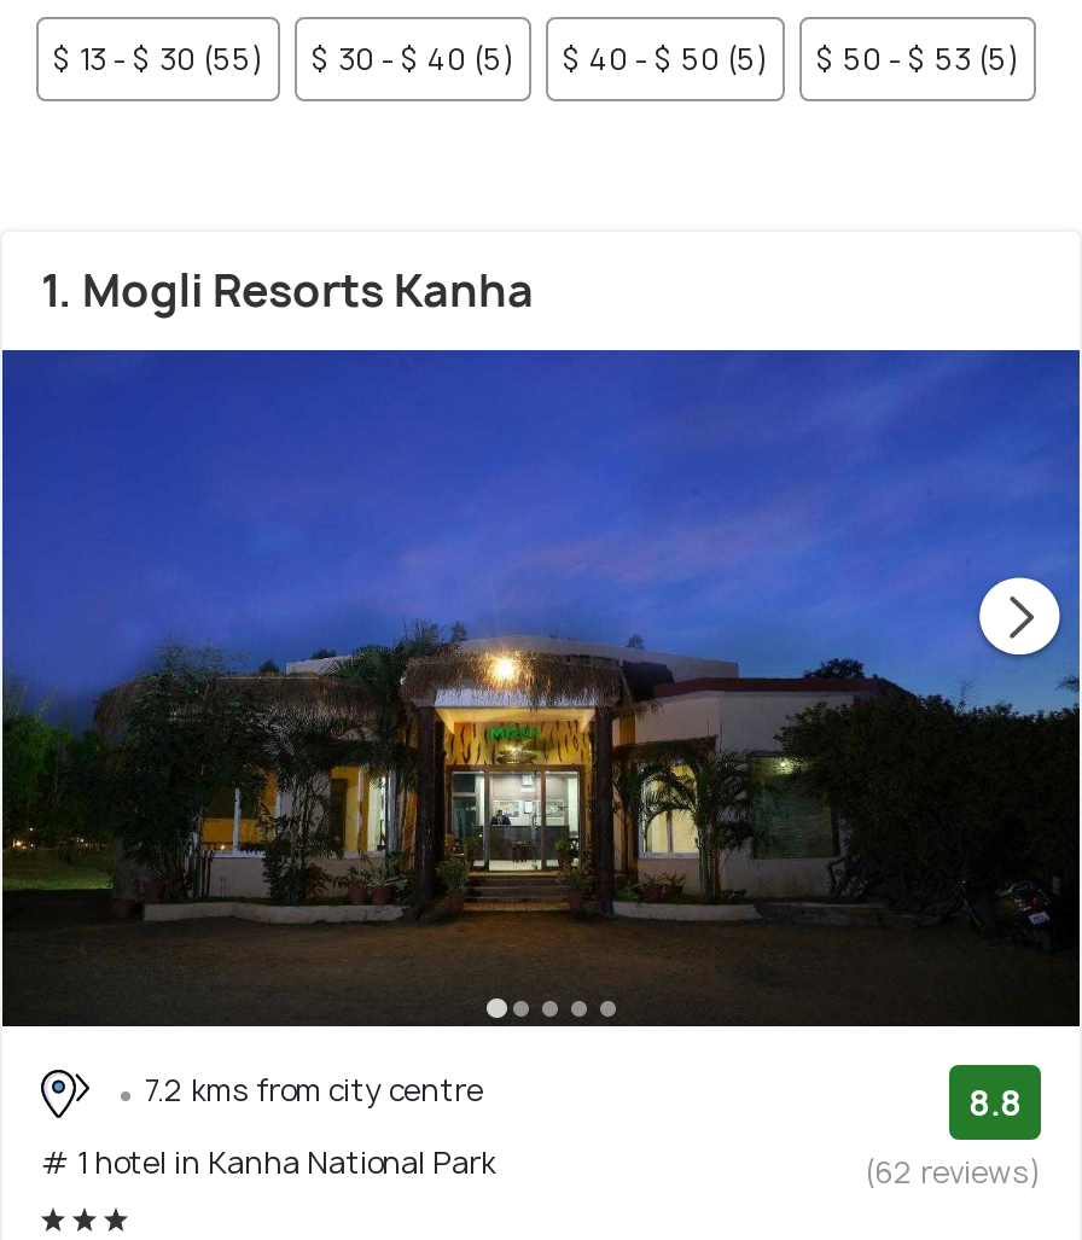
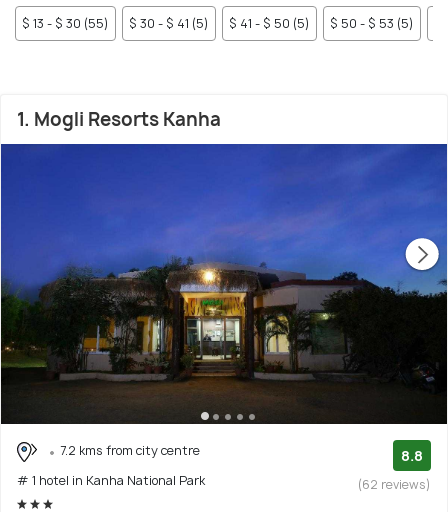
- $ 30 - $ 40 (5)
+ $ 30 - $ 41 (5)

- $ 40 - $ 50 (5)
+ $ 41 - $ 50 (5)
